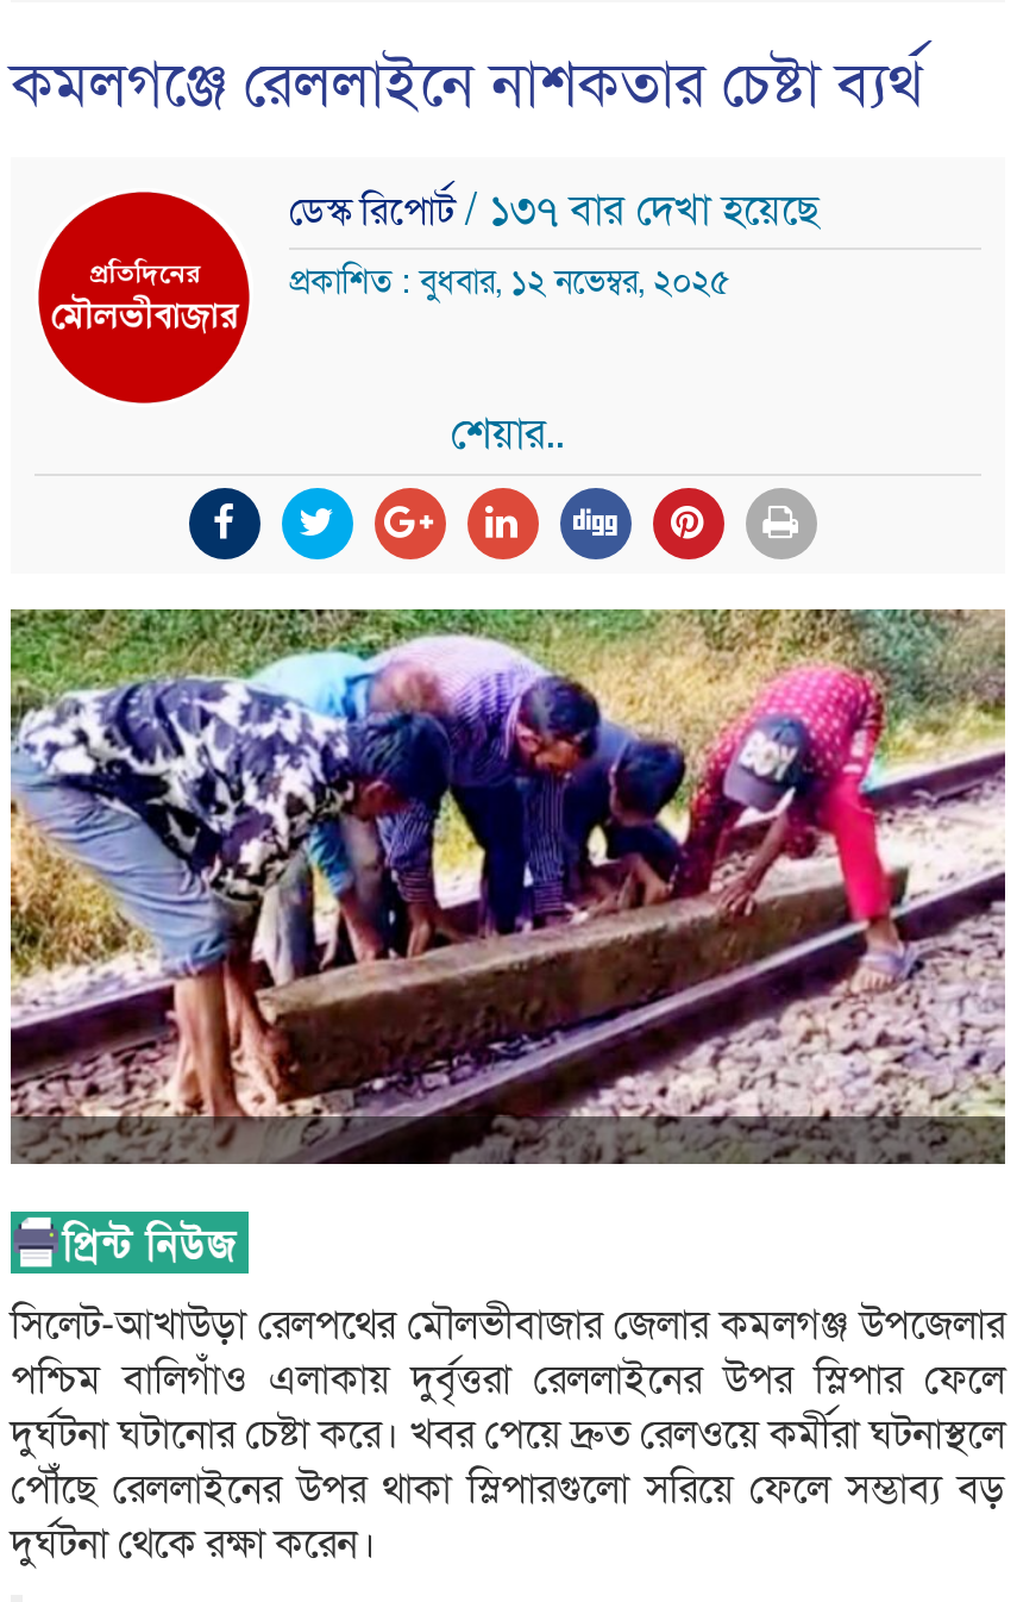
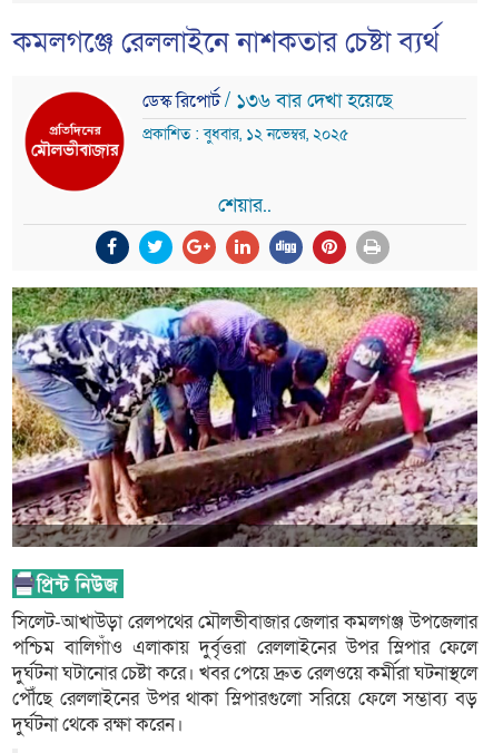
- ডেস্ক রিপোর্ট / ১৩৭ বার দেখা হয়েছে
+ ডেস্ক রিপোর্ট / ১৩৬ বার দেখা হয়েছে
